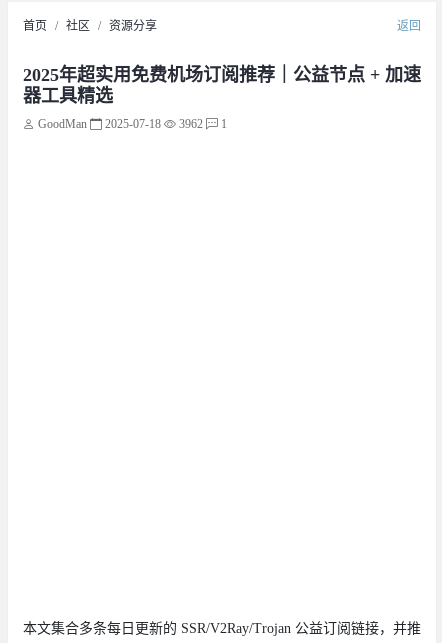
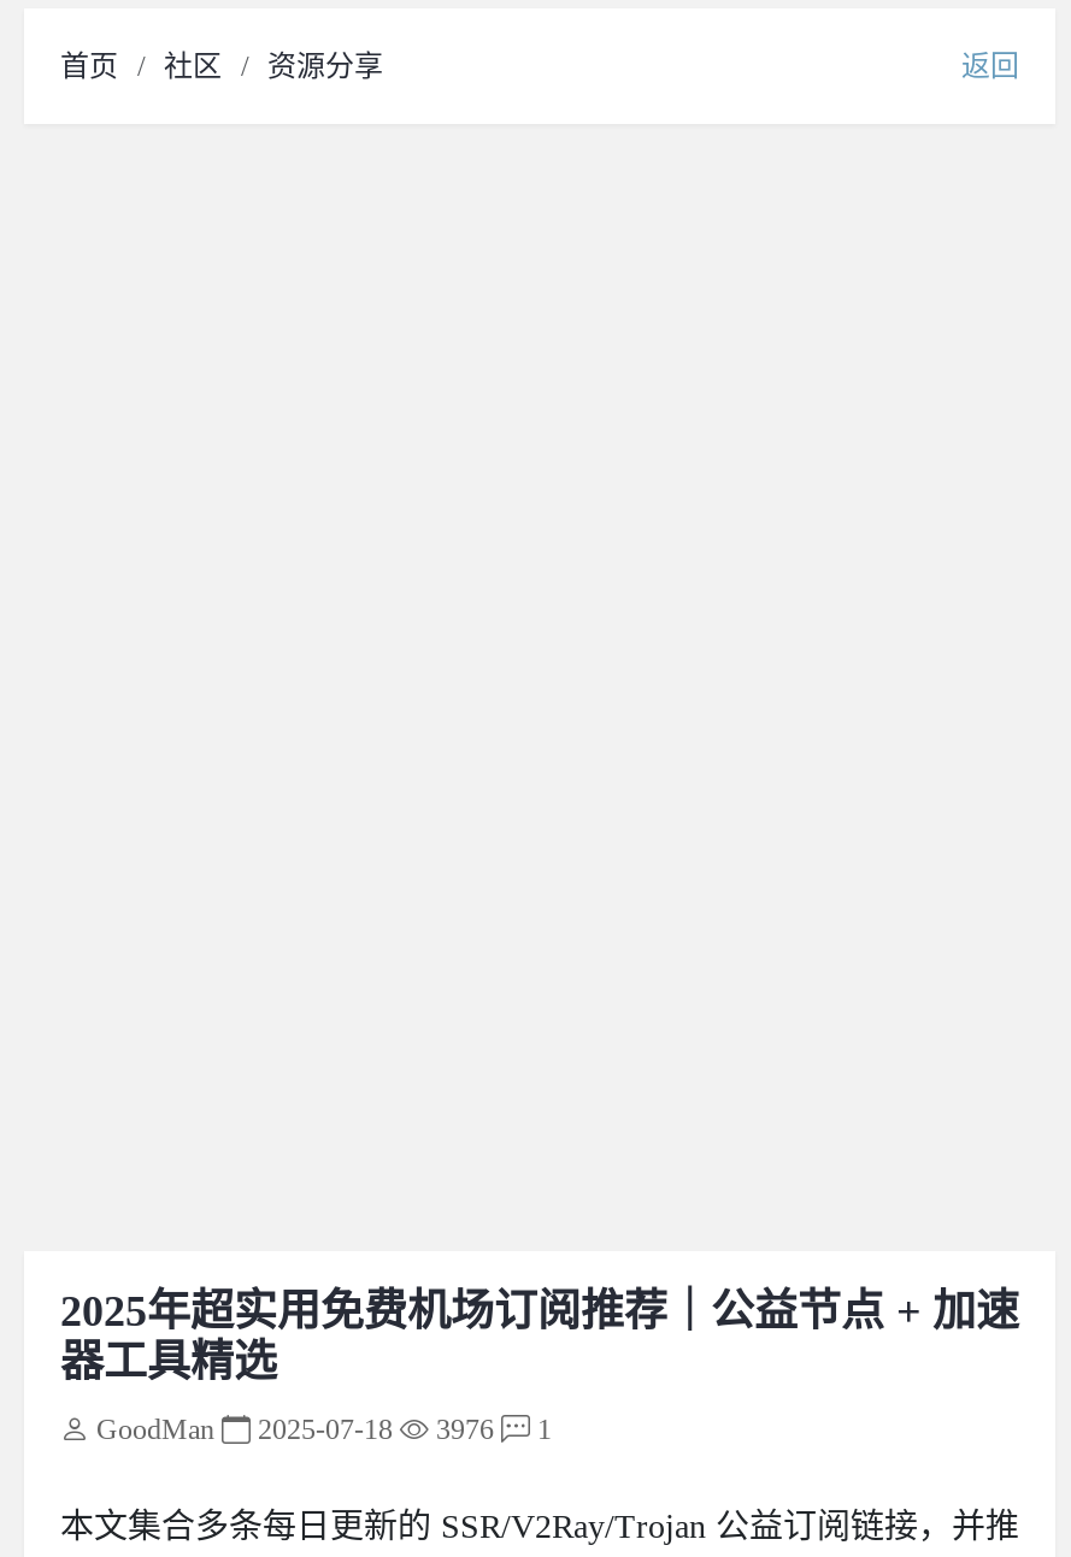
moved down: 2025年超实用免费机场订阅推荐｜公益节点 + 加速 | 器工具精选 | GoodMan | 2025-07-18 | 1

- GoodMan 2025-07-18 3962 1
+ GoodMan 2025-07-18 3976 1
